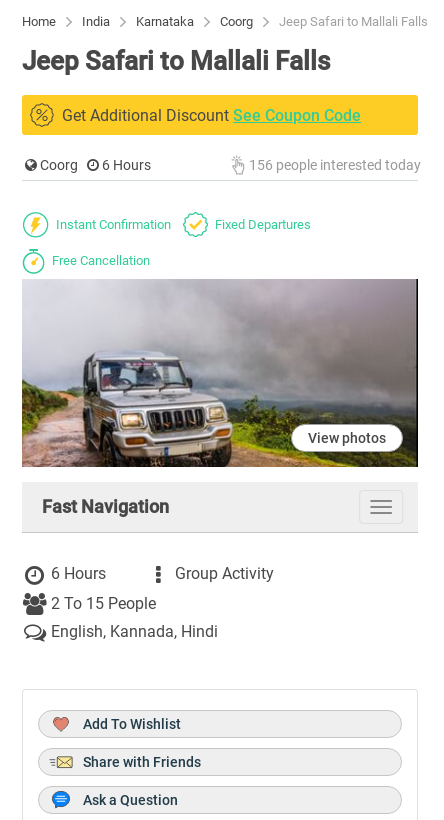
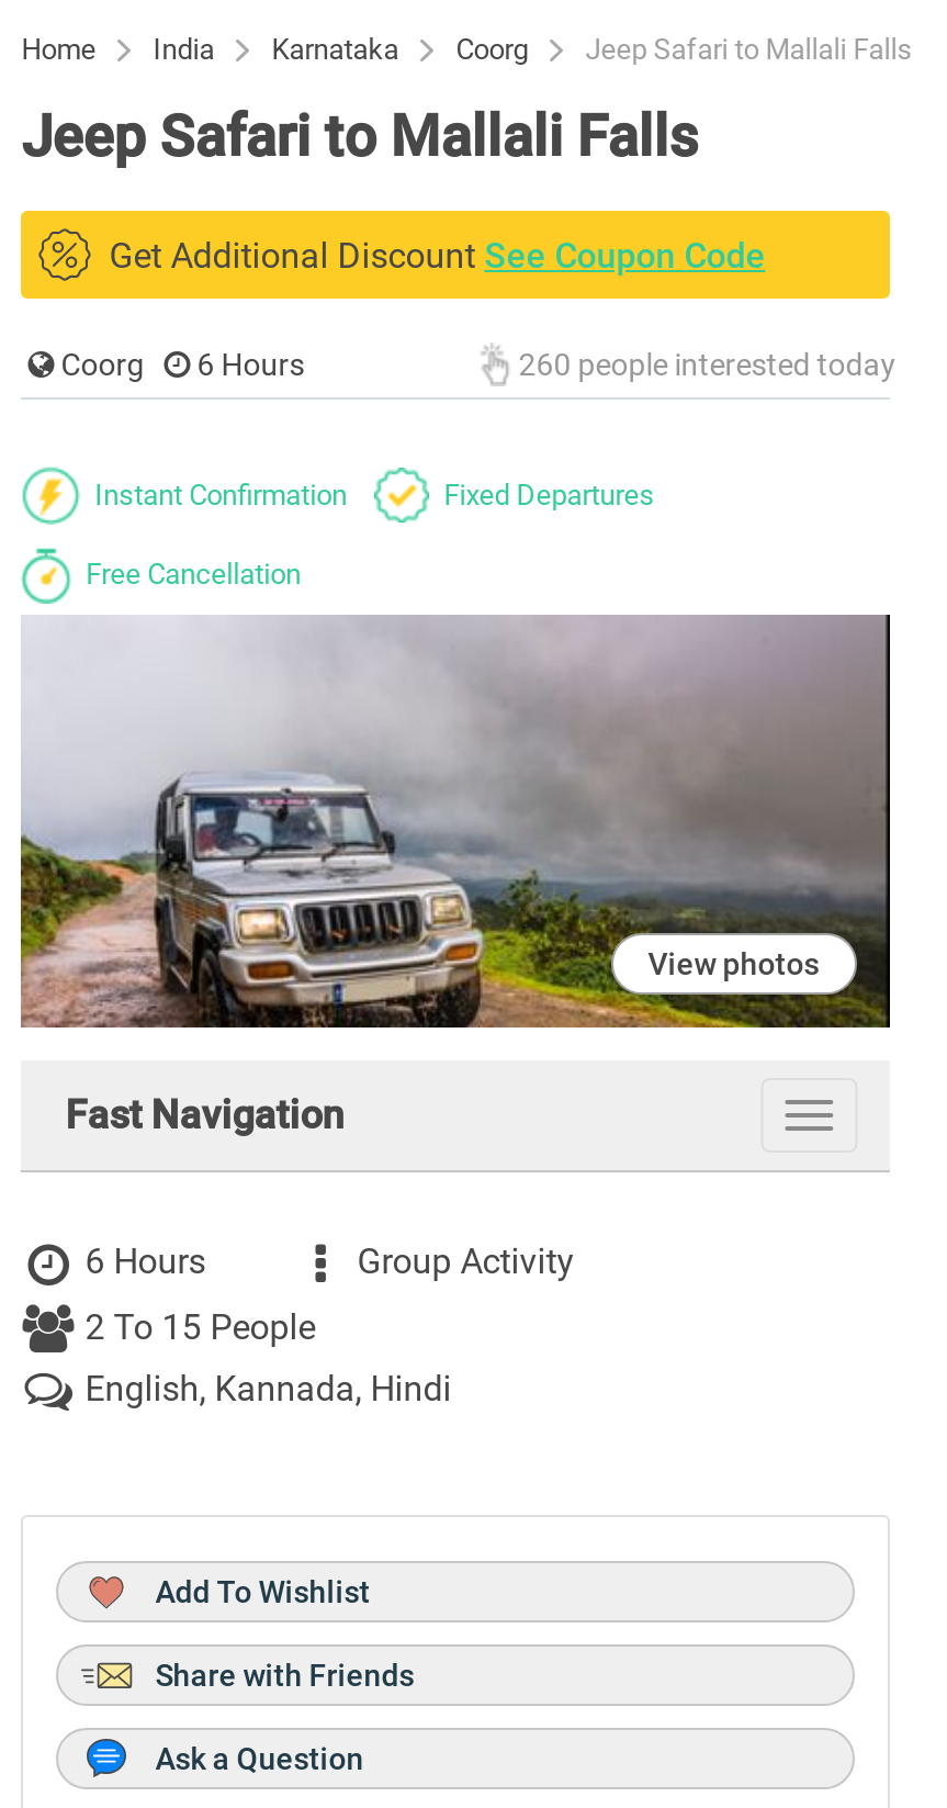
- 156 people interested today
+ 260 people interested today
